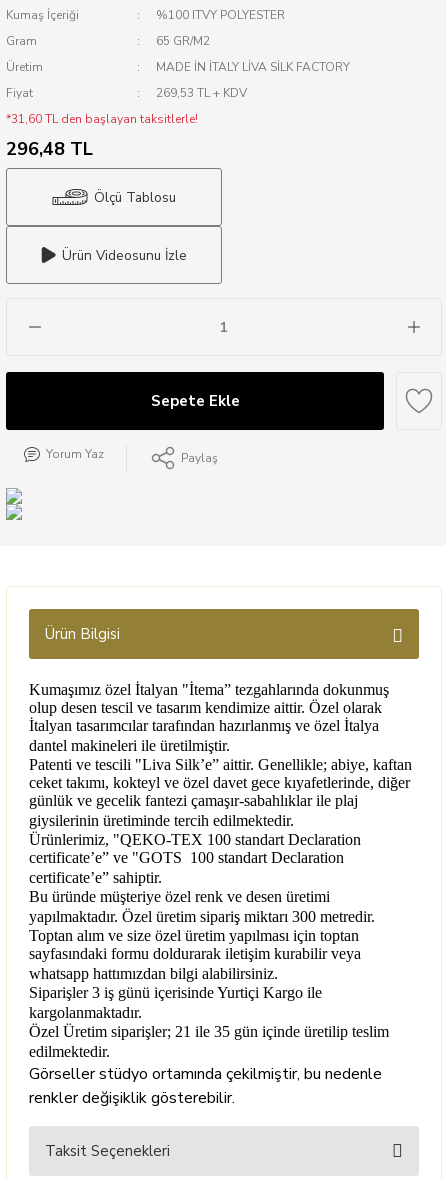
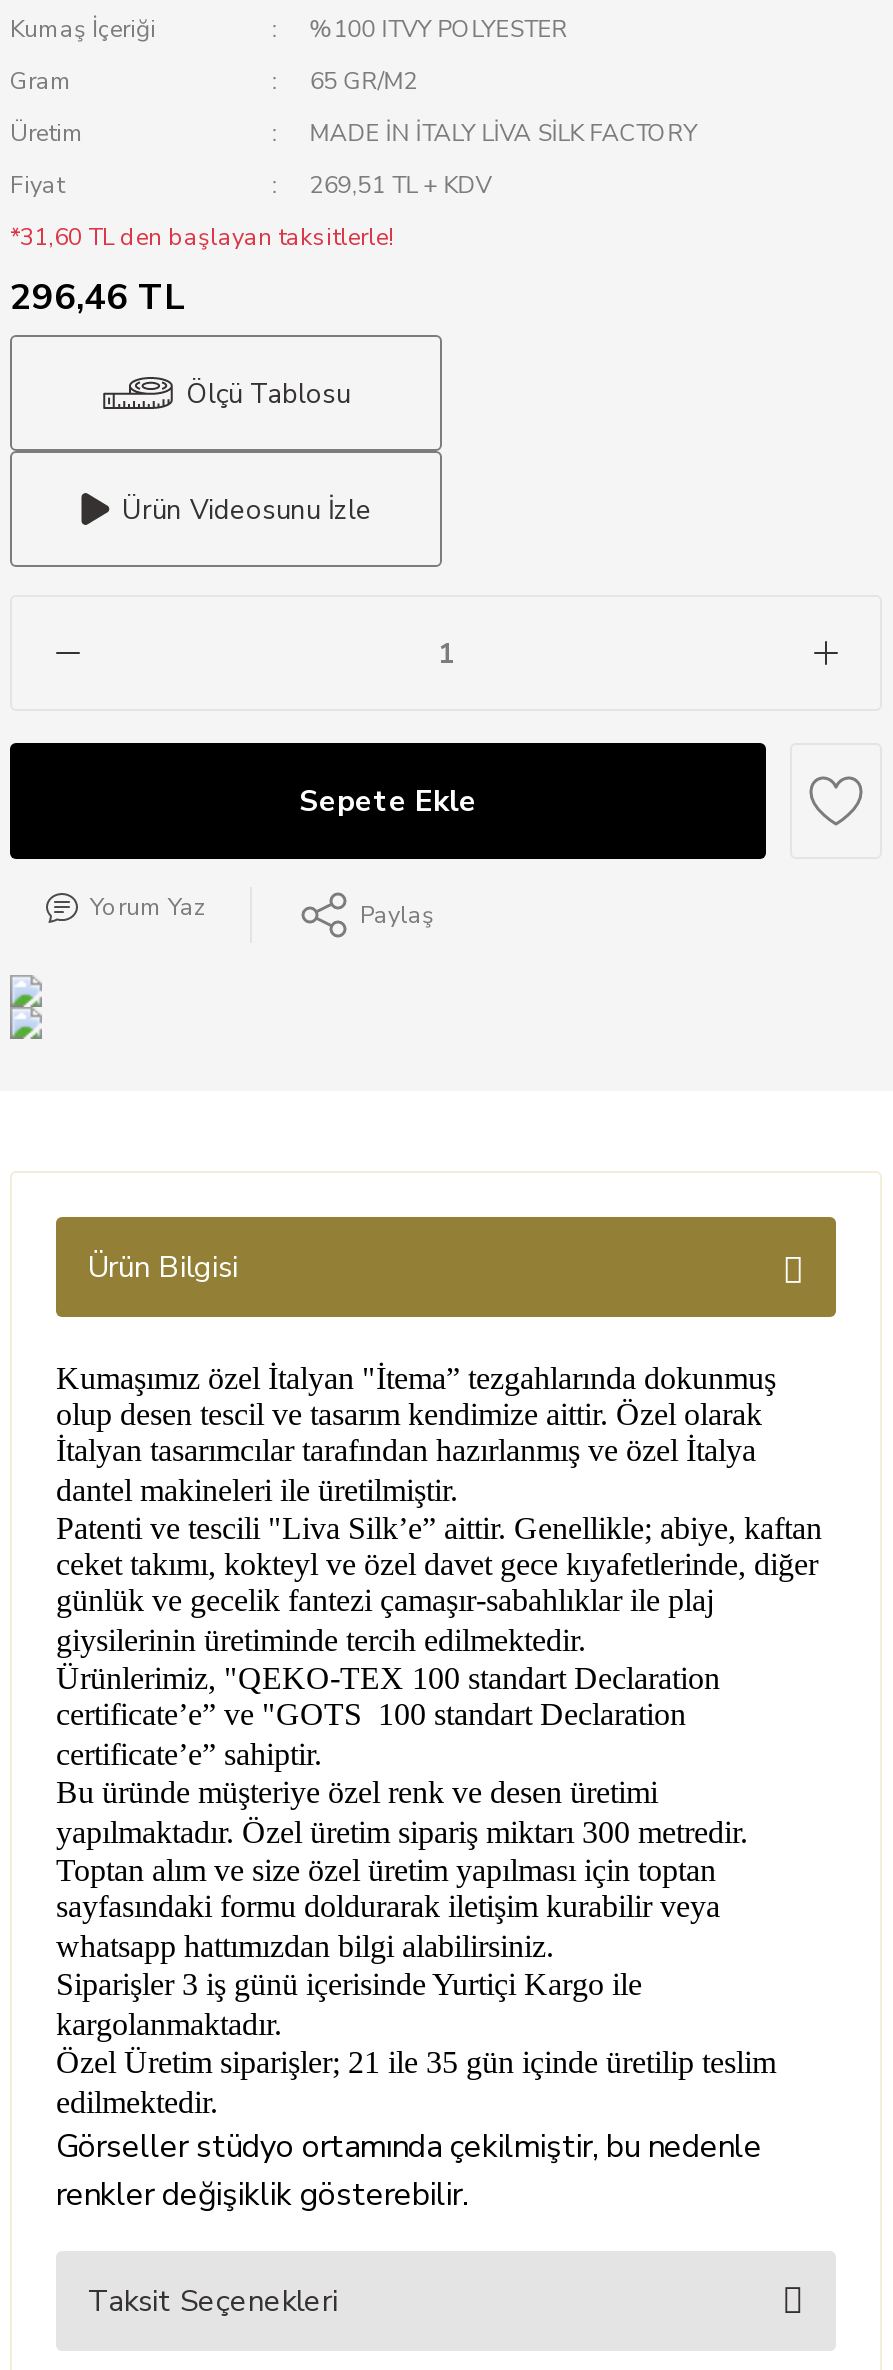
- 269,53 TL + KDV
+ 269,51 TL + KDV

- 296,48 TL
+ 296,46 TL
